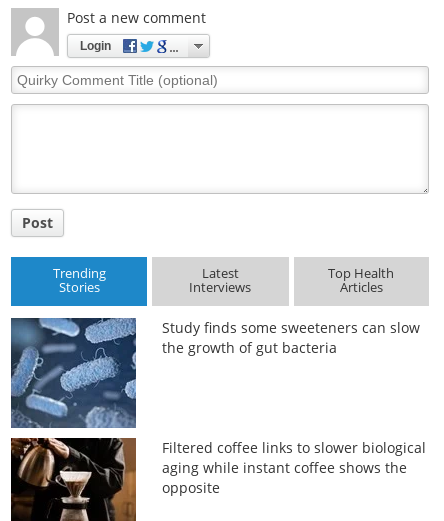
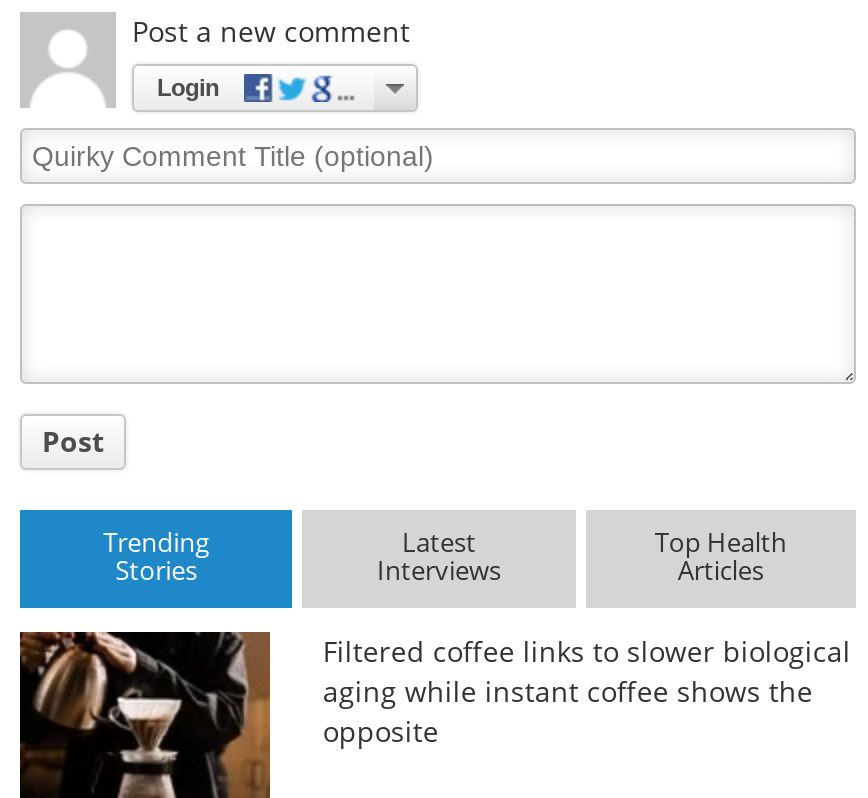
- [image]
- Study finds some sweeteners can slow
- the growth of gut bacteria
